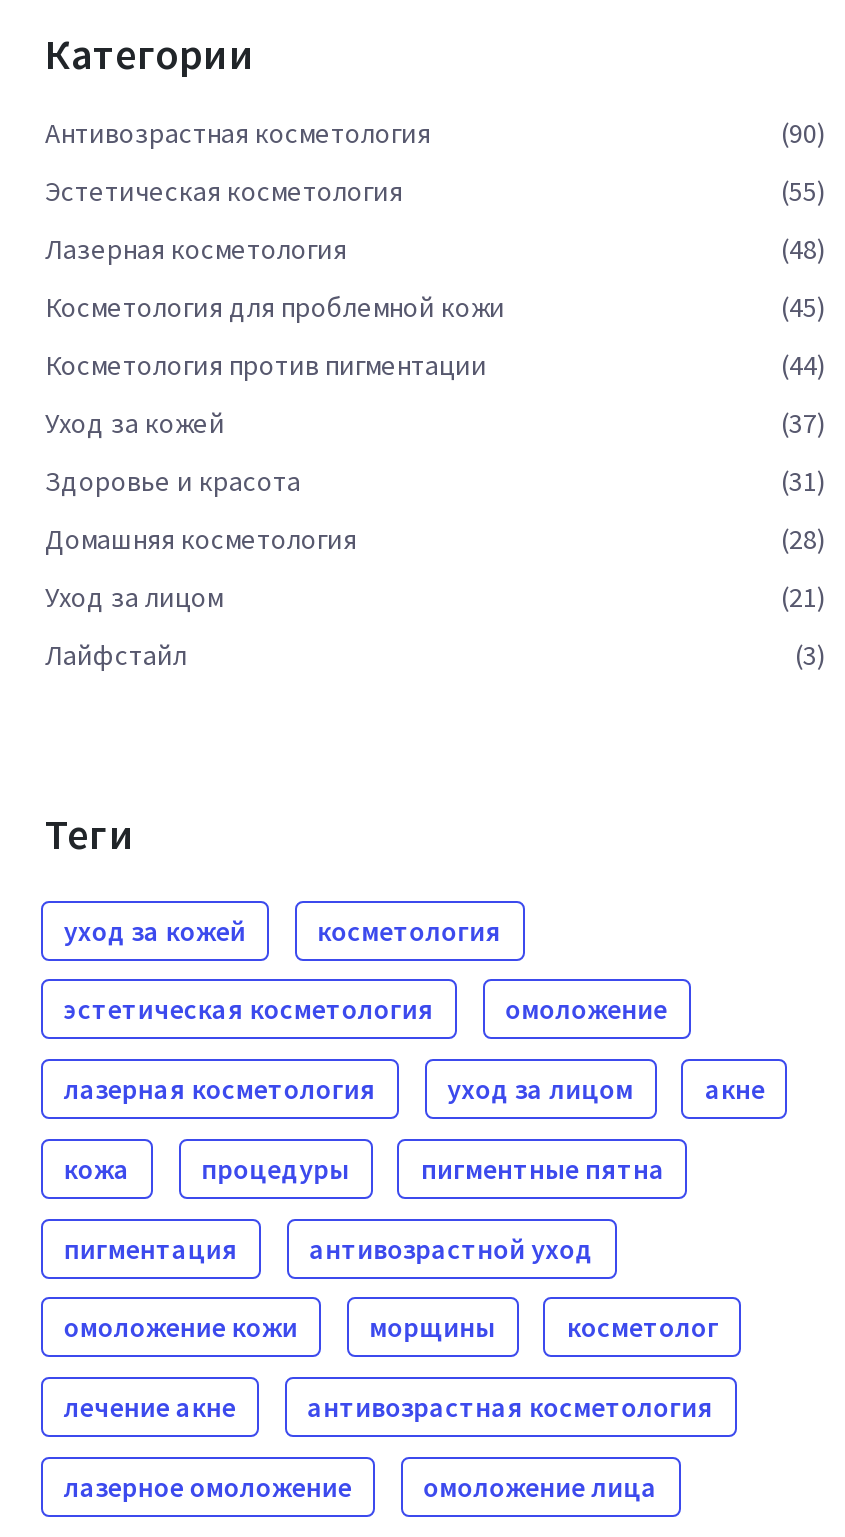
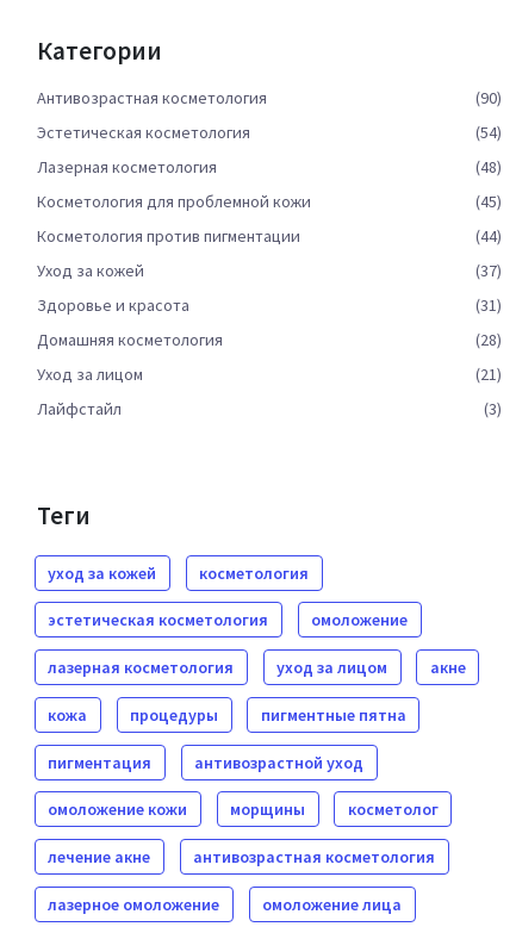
- (55)
+ (54)
